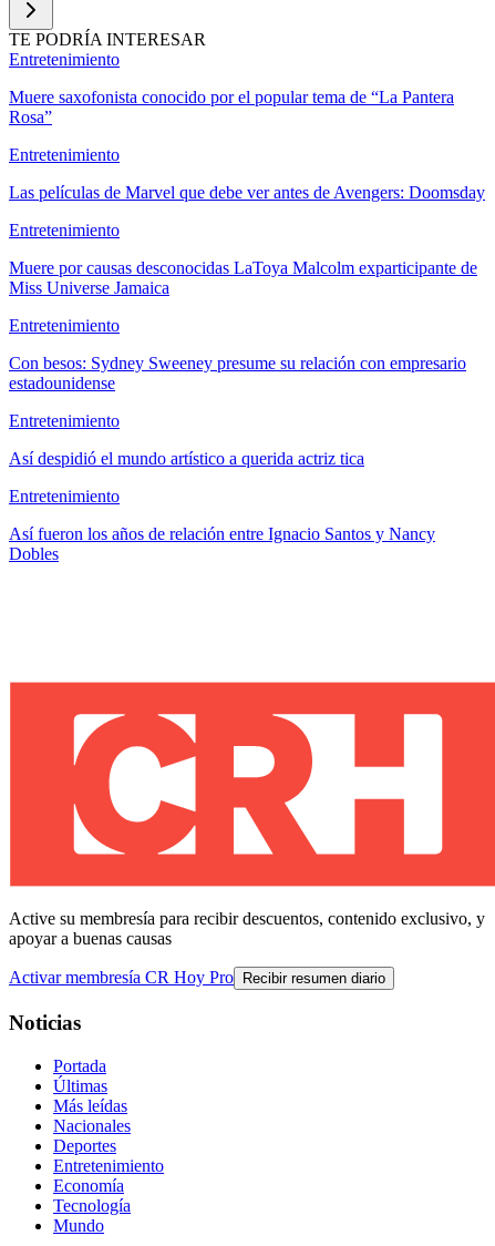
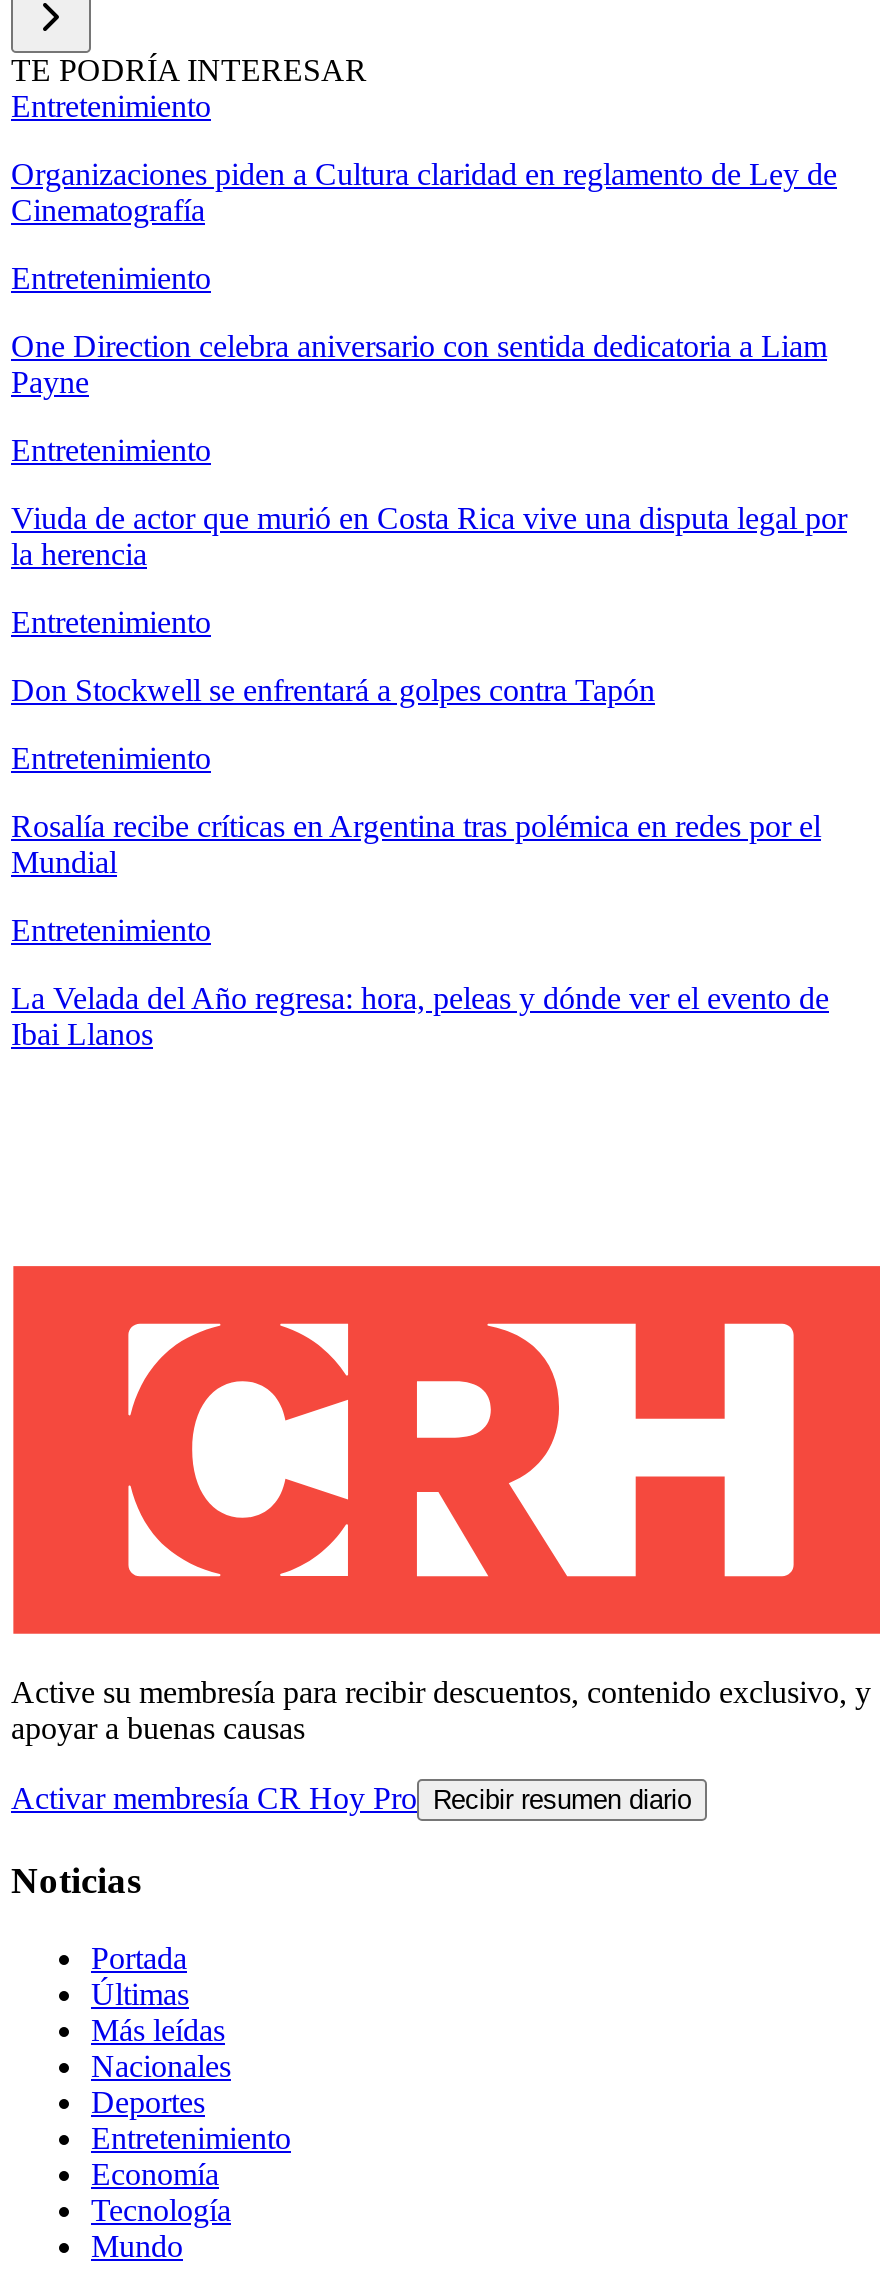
- Muere saxofonista conocido por el popular tema de “La Pantera
- Rosa”
+ Organizaciones piden a Cultura claridad en reglamento de Ley de
+ Cinematografía

- Las películas de Marvel que debe ver antes de Avengers: Doomsday
+ One Direction celebra aniversario con sentida dedicatoria a Liam
+ Payne

- Muere por causas desconocidas LaToya Malcolm exparticipante de
- Miss Universe Jamaica
+ Viuda de actor que murió en Costa Rica vive una disputa legal por
+ la herencia

- Con besos: Sydney Sweeney presume su relación con empresario
- estadounidense
+ Don Stockwell se enfrentará a golpes contra Tapón

- Así despidió el mundo artístico a querida actriz tica
+ Rosalía recibe críticas en Argentina tras polémica en redes por el
+ Mundial

- Así fueron los años de relación entre Ignacio Santos y Nancy
- Dobles
+ La Velada del Año regresa: hora, peleas y dónde ver el evento de
+ Ibai Llanos
